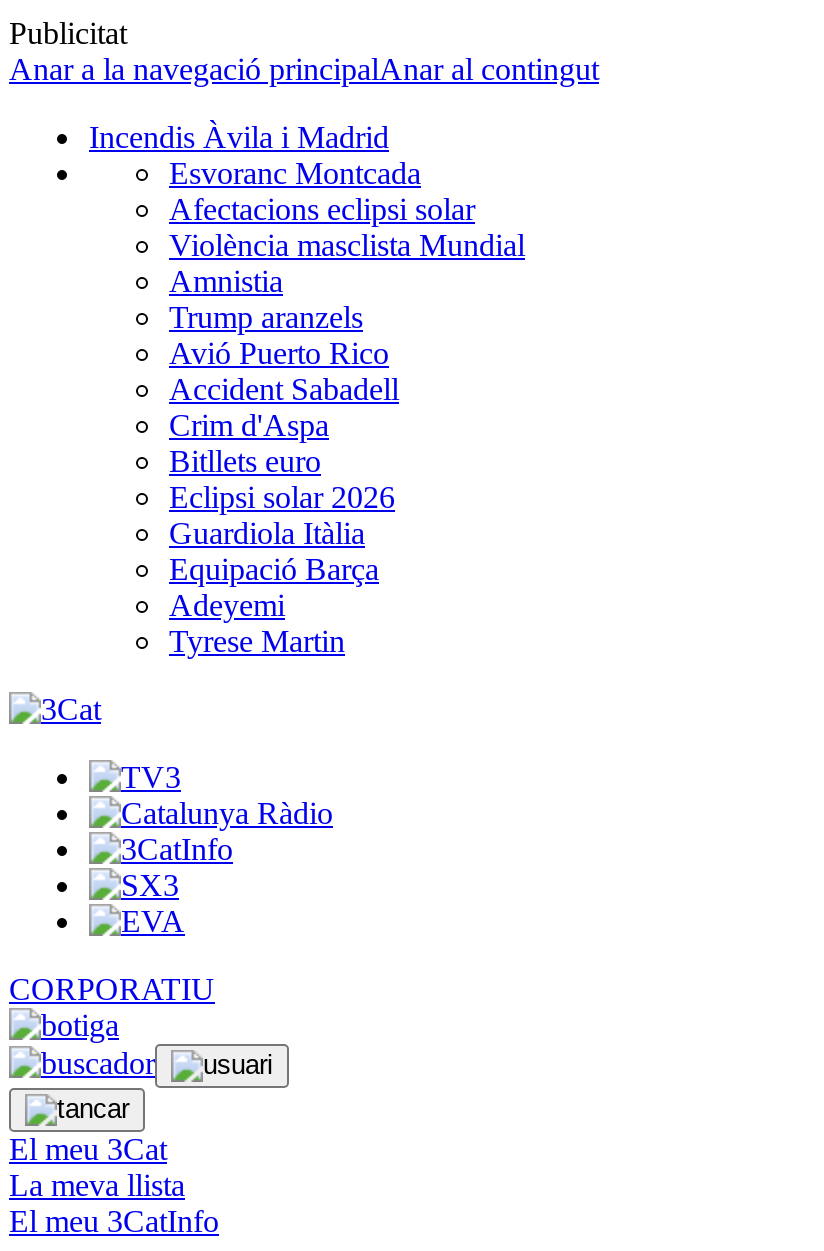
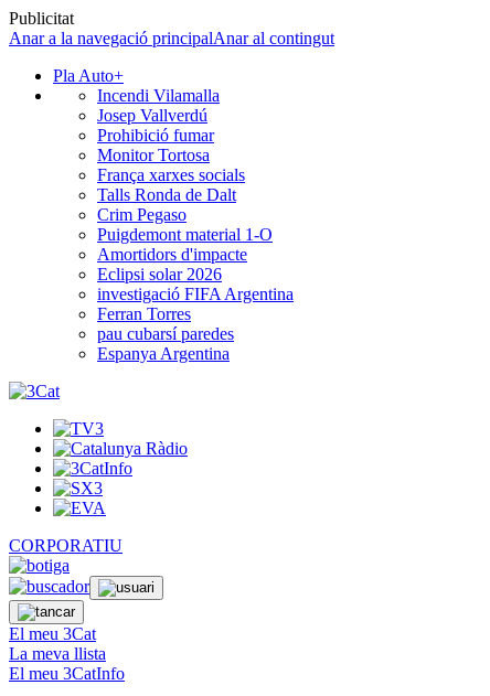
- Incendis Àvila i Madrid
- Esvoranc Montcada
- Afectacions eclipsi solar
- Violència masclista Mundial
- Amnistia
- Trump aranzels
- Avió Puerto Rico
- Accident Sabadell
- Crim d'Aspa
- Bitllets euro
+ Pla Auto+
+ Incendi Vilamalla
+ Josep Vallverdú
+ Prohibició fumar
+ Monitor Tortosa
+ França xarxes socials
+ Talls Ronda de Dalt
+ Crim Pegaso
+ Puigdemont material 1-O
+ Amortidors d'impacte

- Guardiola Itàlia
- Equipació Barça
- Adeyemi
- Tyrese Martin
+ investigació FIFA Argentina
+ Ferran Torres
+ pau cubarsí paredes
+ Espanya Argentina
